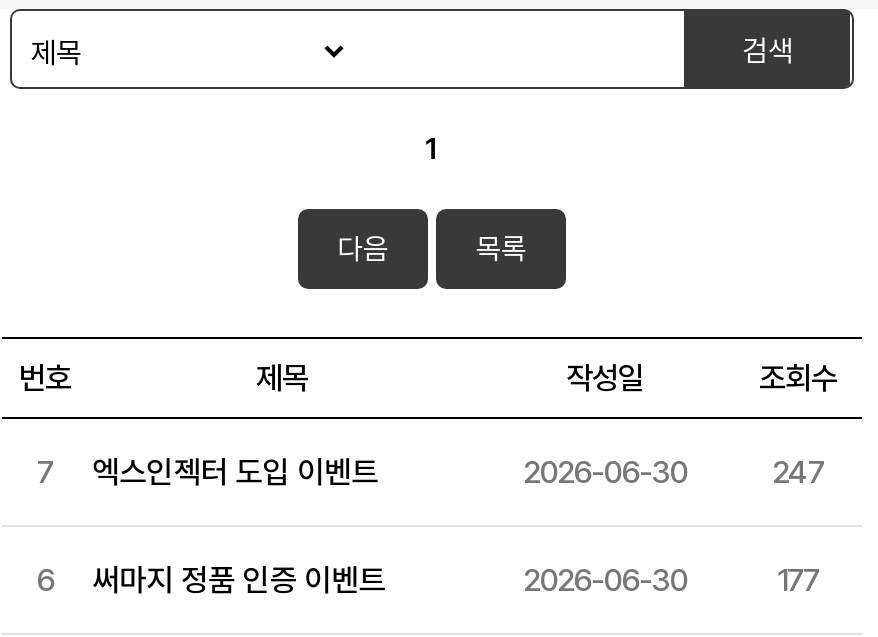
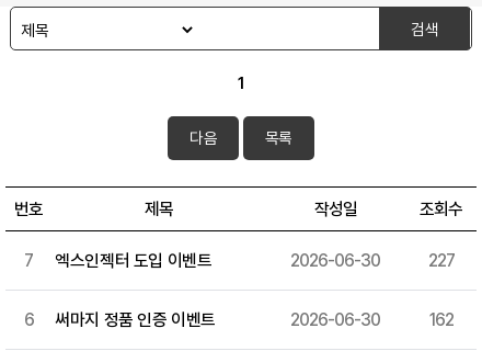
- 247
+ 227

- 177
+ 162
